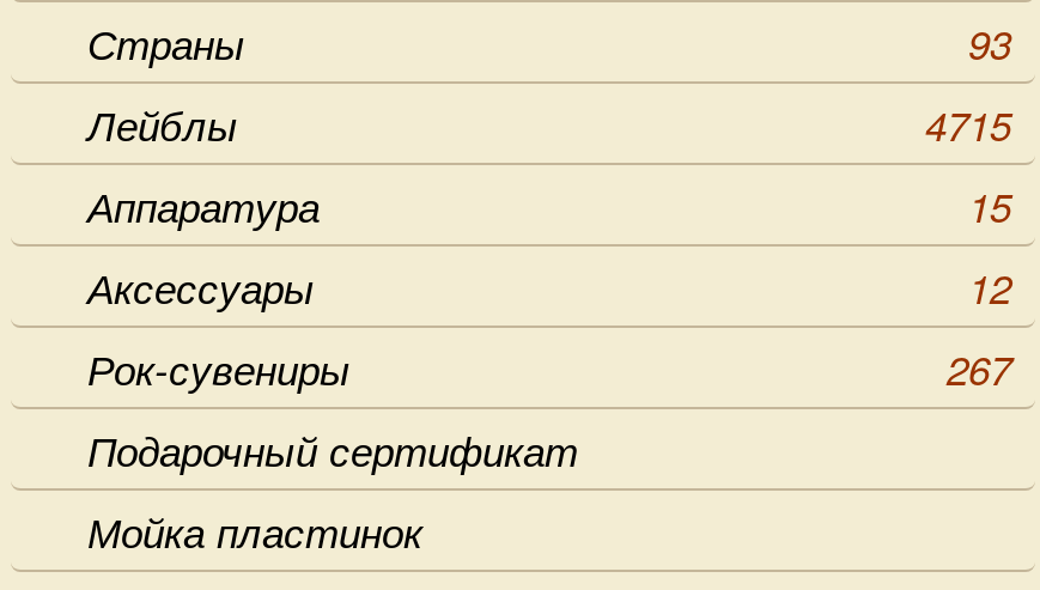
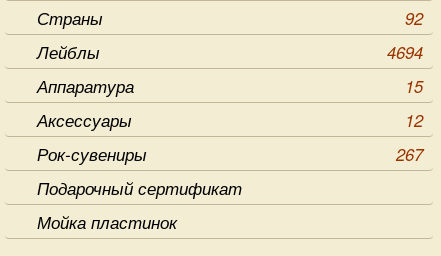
- 93
+ 92

- 4715
+ 4694
